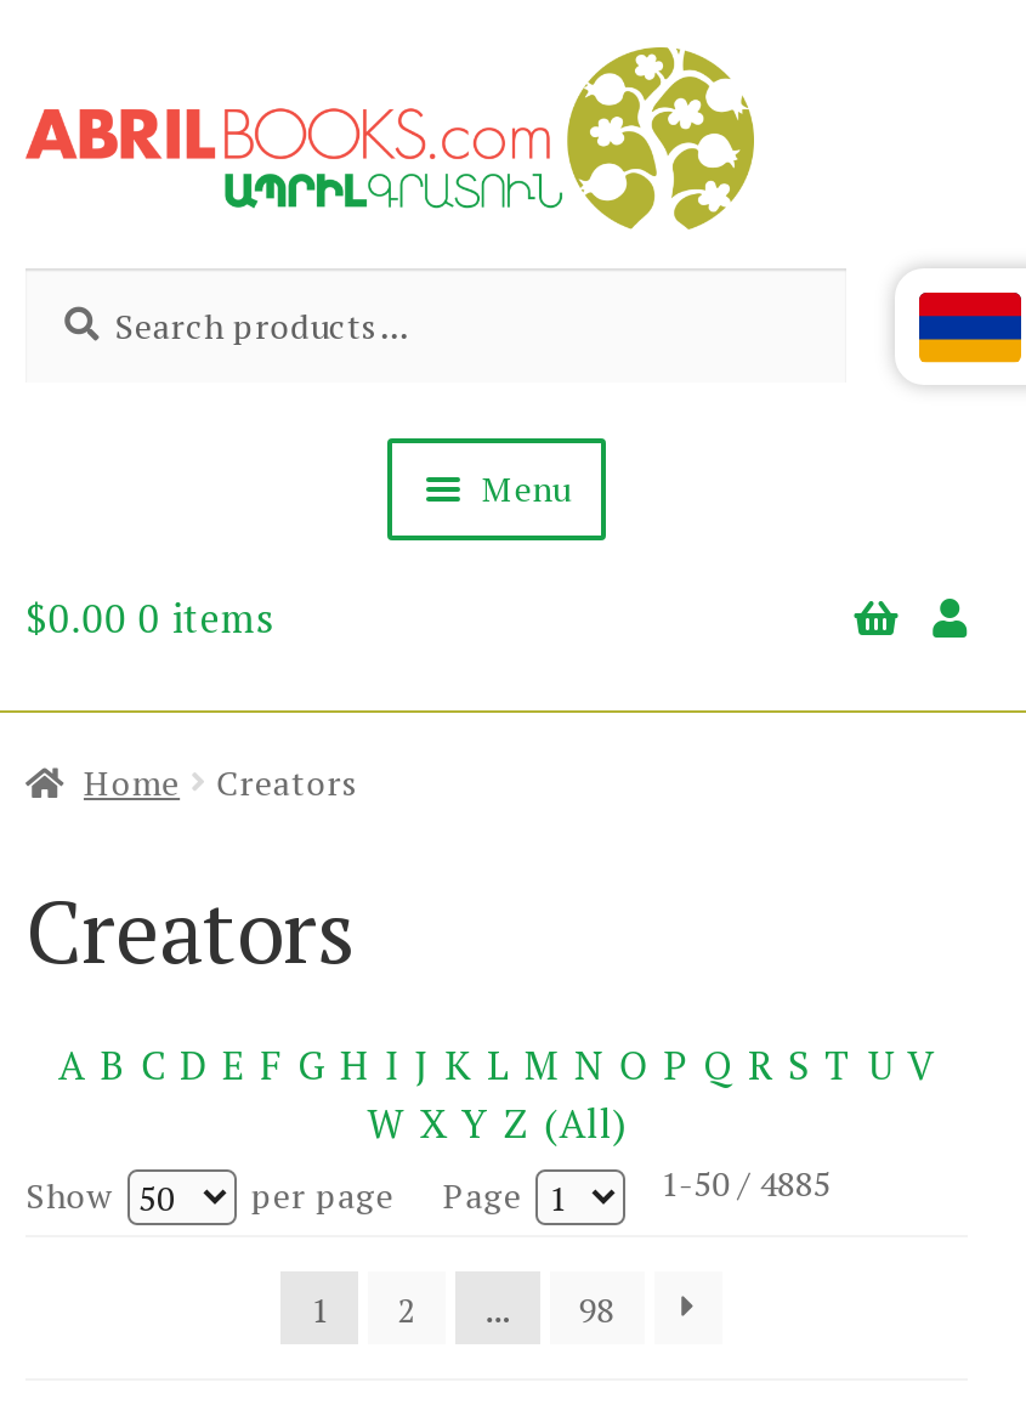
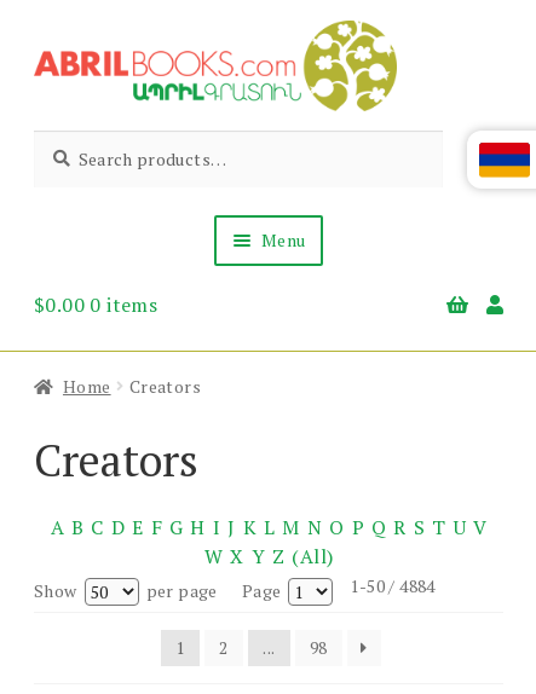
- 1-50 / 4885
+ 1-50 / 4884
